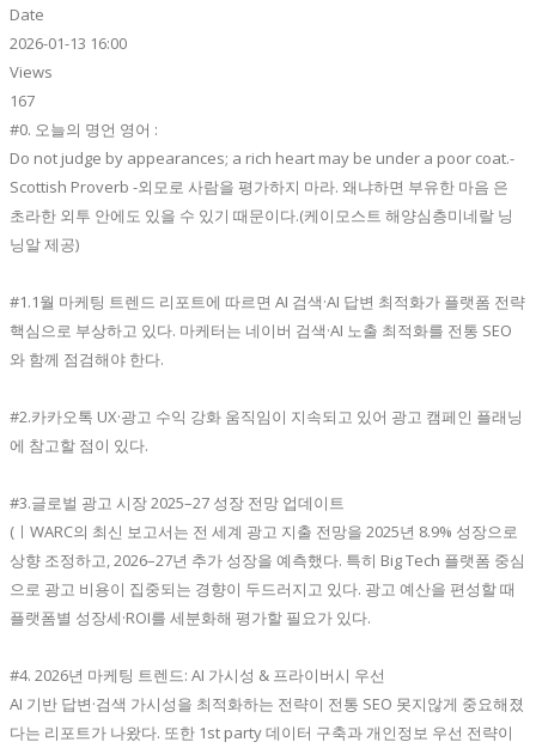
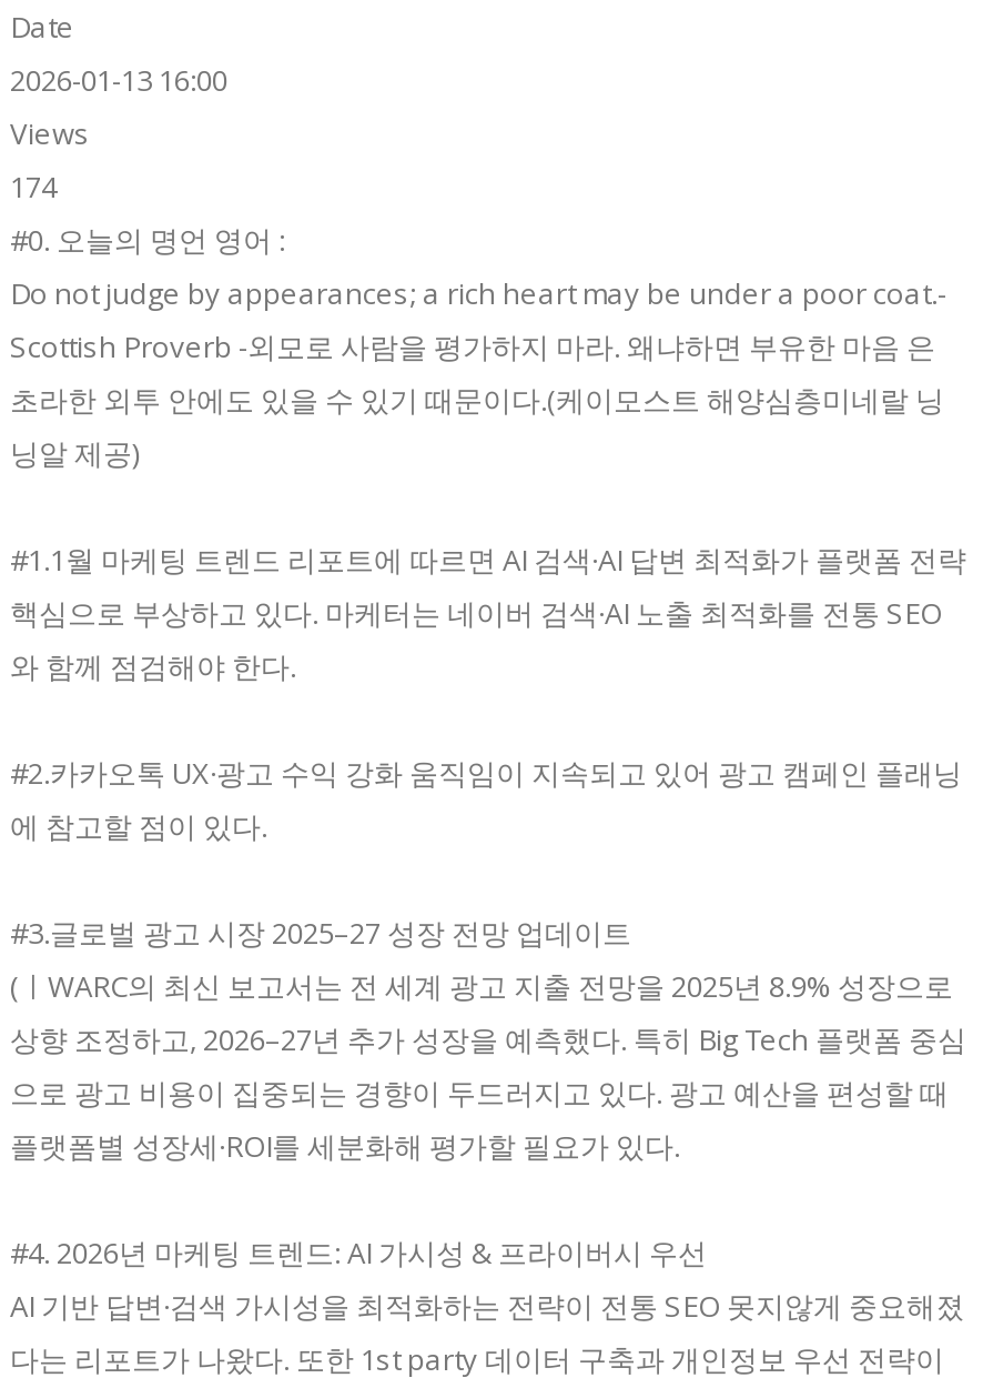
- 167
+ 174
